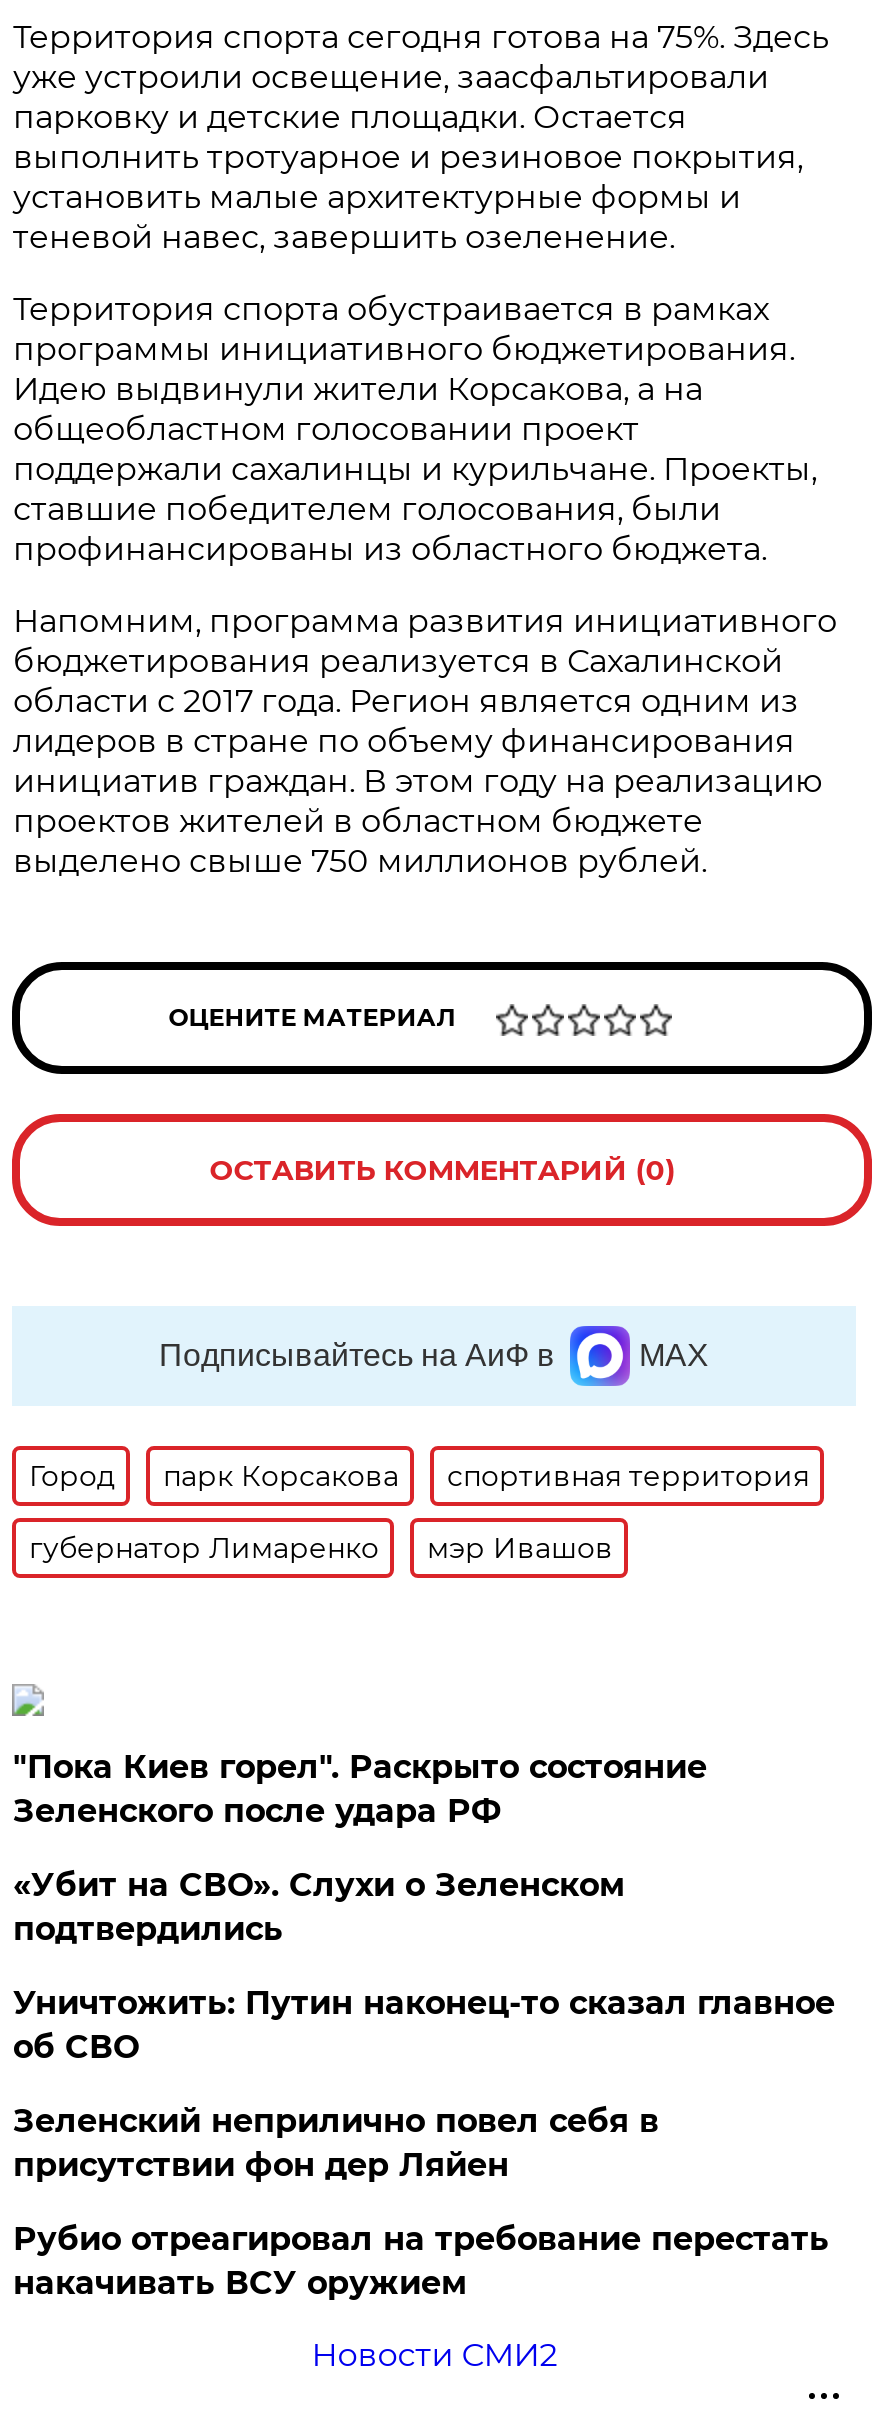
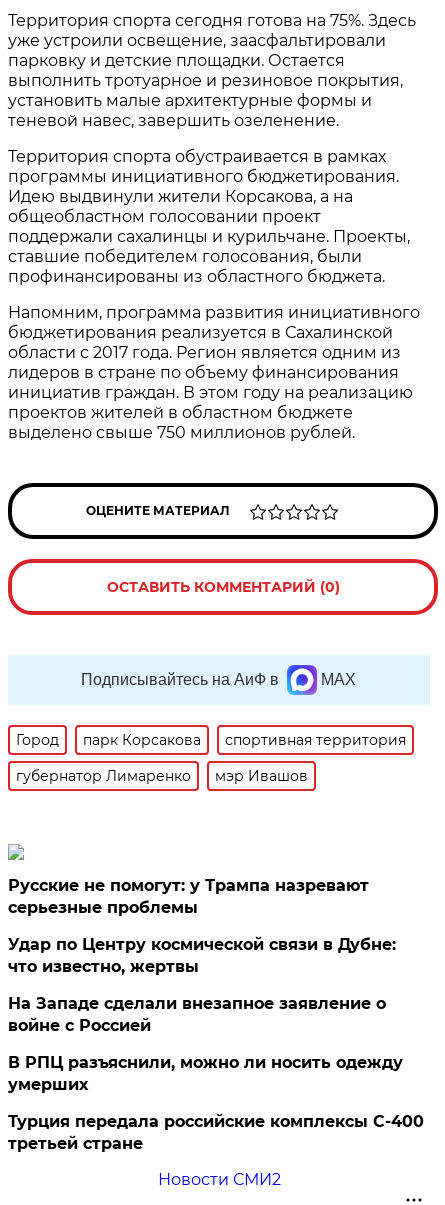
- "Пока Киев горел". Раскрыто состояние
- Зеленского после удара РФ
+ Русские не помогут: у Трампа назревают
+ серьезные проблемы

- «Убит на СВО». Слухи о Зеленском
- подтвердились
+ Удар по Центру космической связи в Дубне:
+ что известно, жертвы

- Уничтожить: Путин наконец-то сказал главное
- об СВО
+ На Западе сделали внезапное заявление о
+ войне с Россией

- Зеленский неприлично повел cебя в
- присутствии фон дер Ляйен
+ В РПЦ разъяснили, можно ли носить одежду
+ умерших

- Рубио отреагировал на требование перестать
- накачивать ВСУ оружием
+ Турция передала российские комплексы С-400
+ третьей стране
